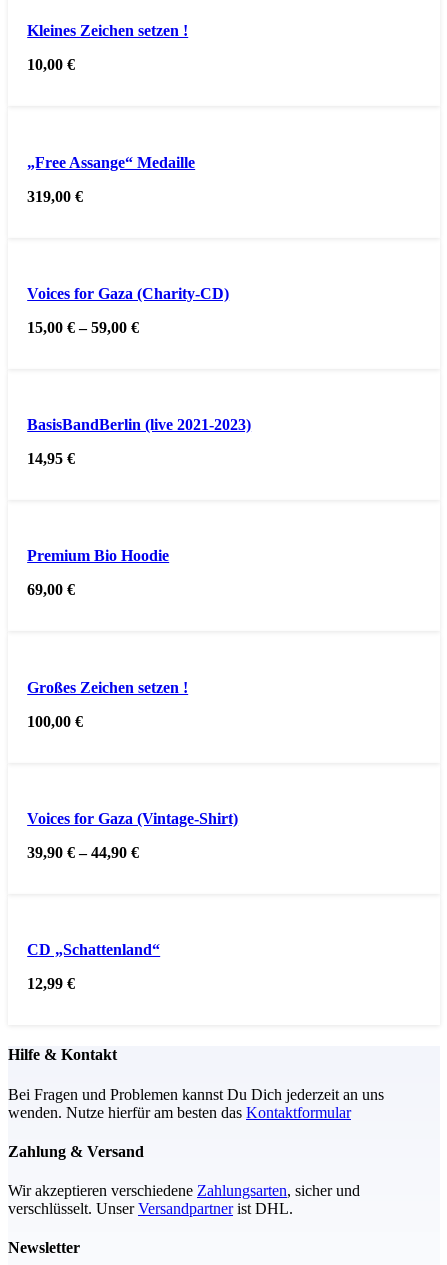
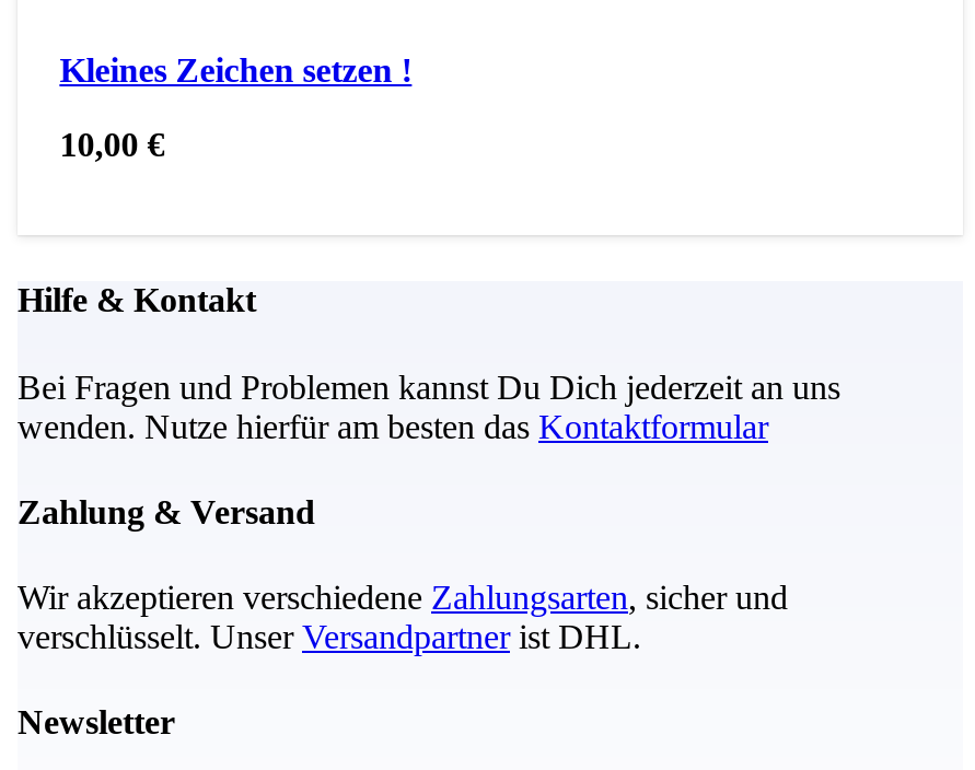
- „Free Assange“ Medaille
- 319,00 €

- Voices for Gaza (Charity-CD)
- 15,00 €– 59,00 €

- BasisBandBerlin (live 2021-2023)
- 14,95 €

- Premium Bio Hoodie
- 69,00 €

- Großes Zeichen setzen !
- 100,00 €

- Voices for Gaza (Vintage-Shirt)
- 39,90 €– 44,90 €

- CD „Schattenland“
- 12,99 €
